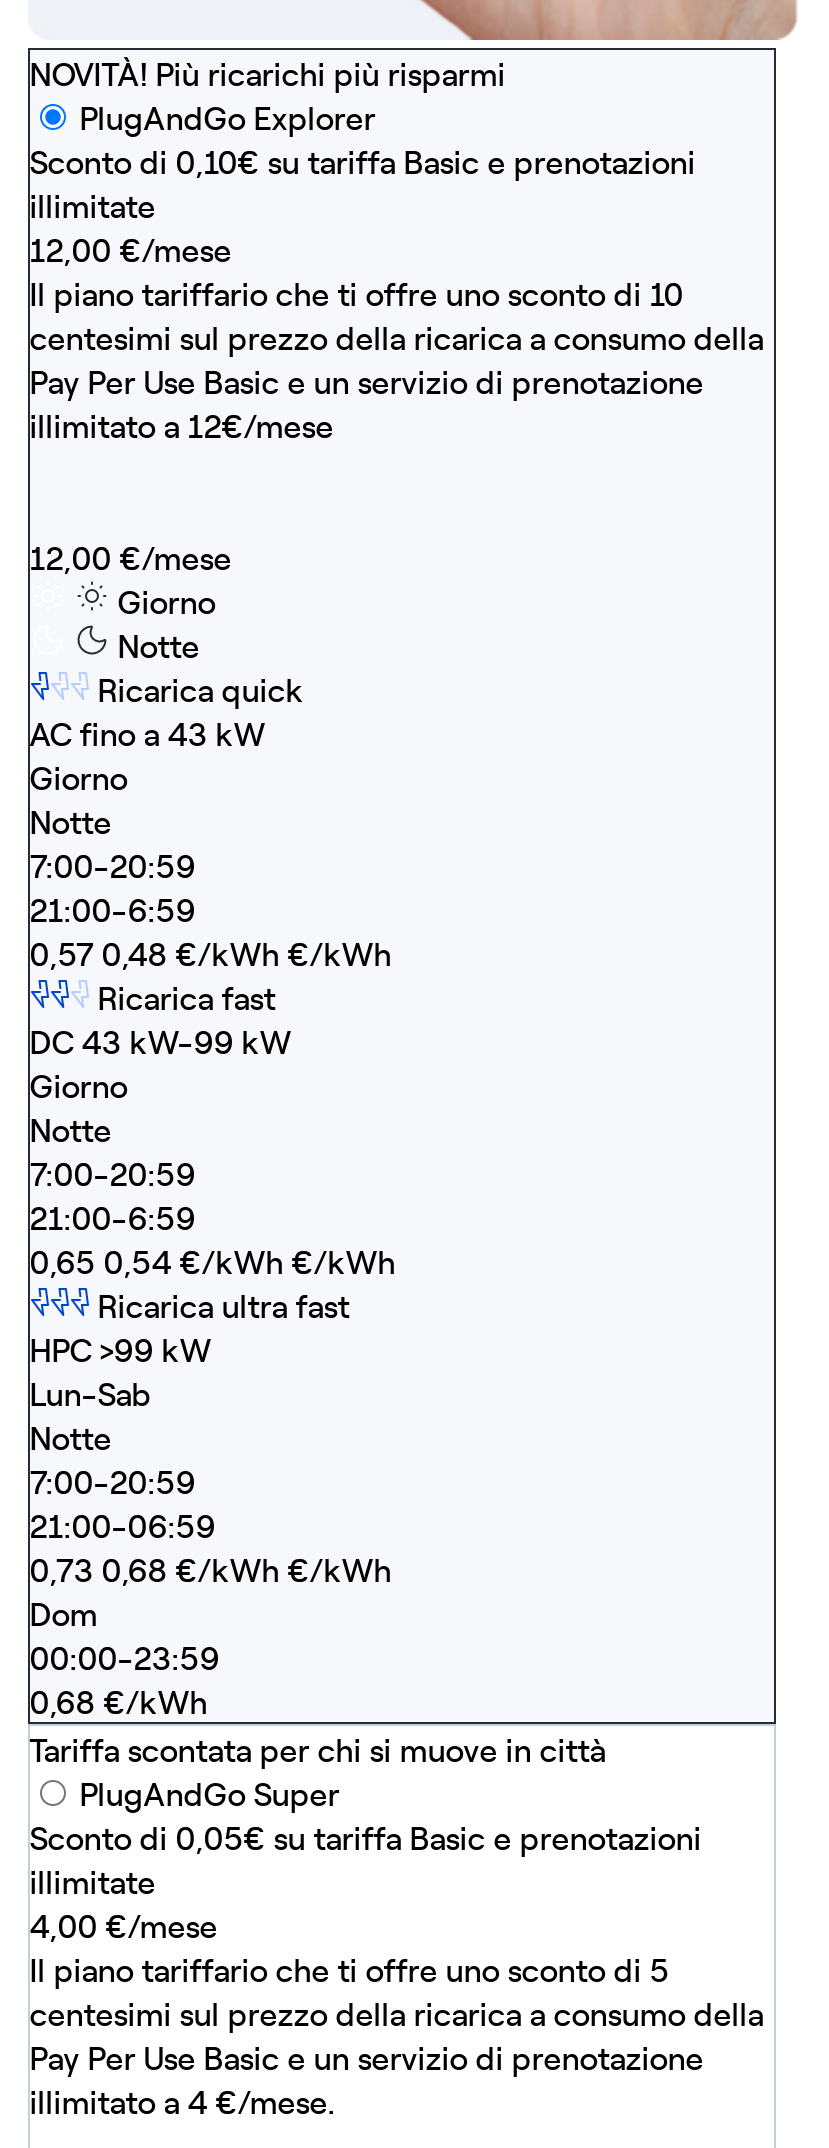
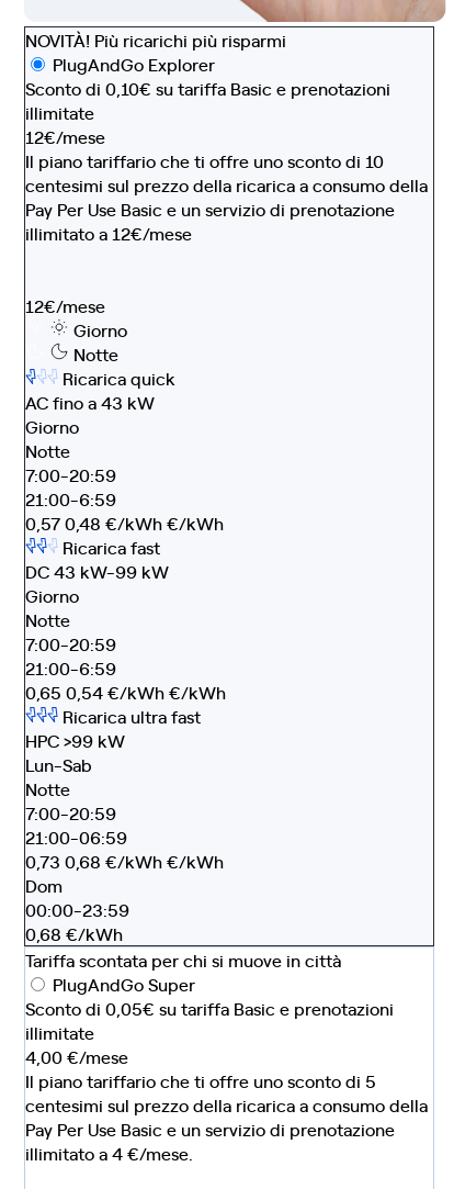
- 12,00 €/mese
+ 12€/mese

- 12,00 €/mese
+ 12€/mese
